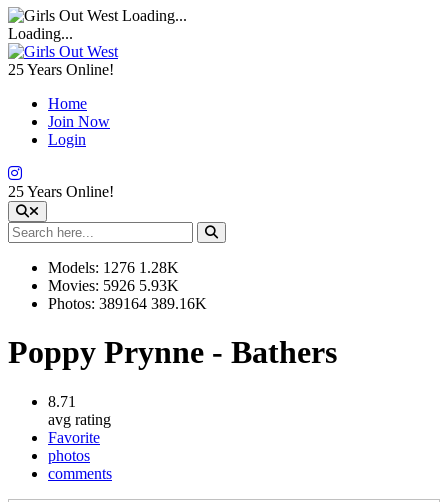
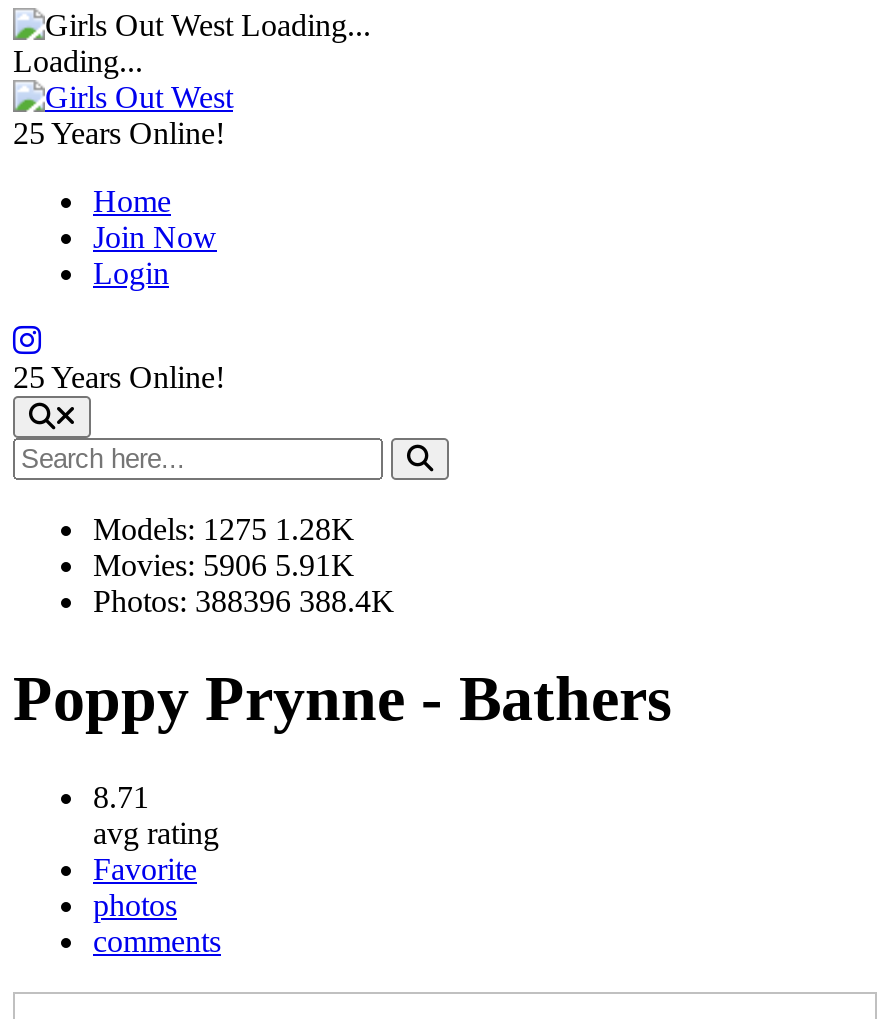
- Models: 1276 1.28K
+ Models: 1275 1.28K

- Movies: 5926 5.93K
+ Movies: 5906 5.91K

- Photos: 389164 389.16K
+ Photos: 388396 388.4K
